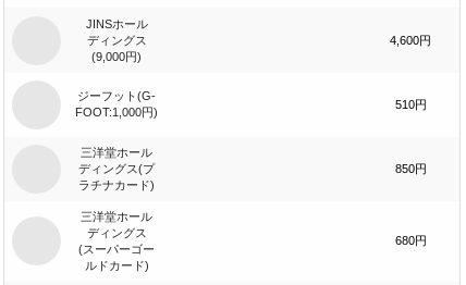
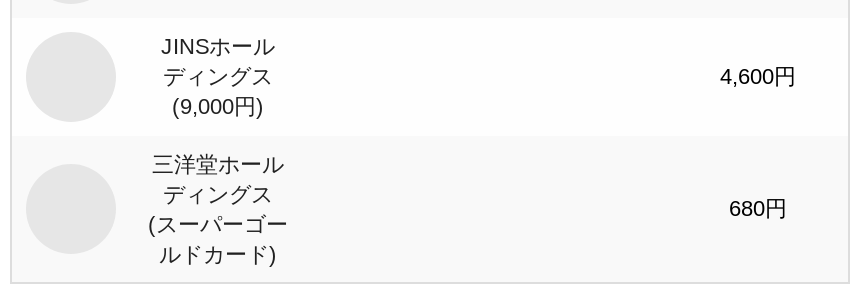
- ジーフット(G-
- FOOT:1,000円)

- 510円

- 三洋堂ホール
- ディングス(プ
- ラチナカード)

- 850円
